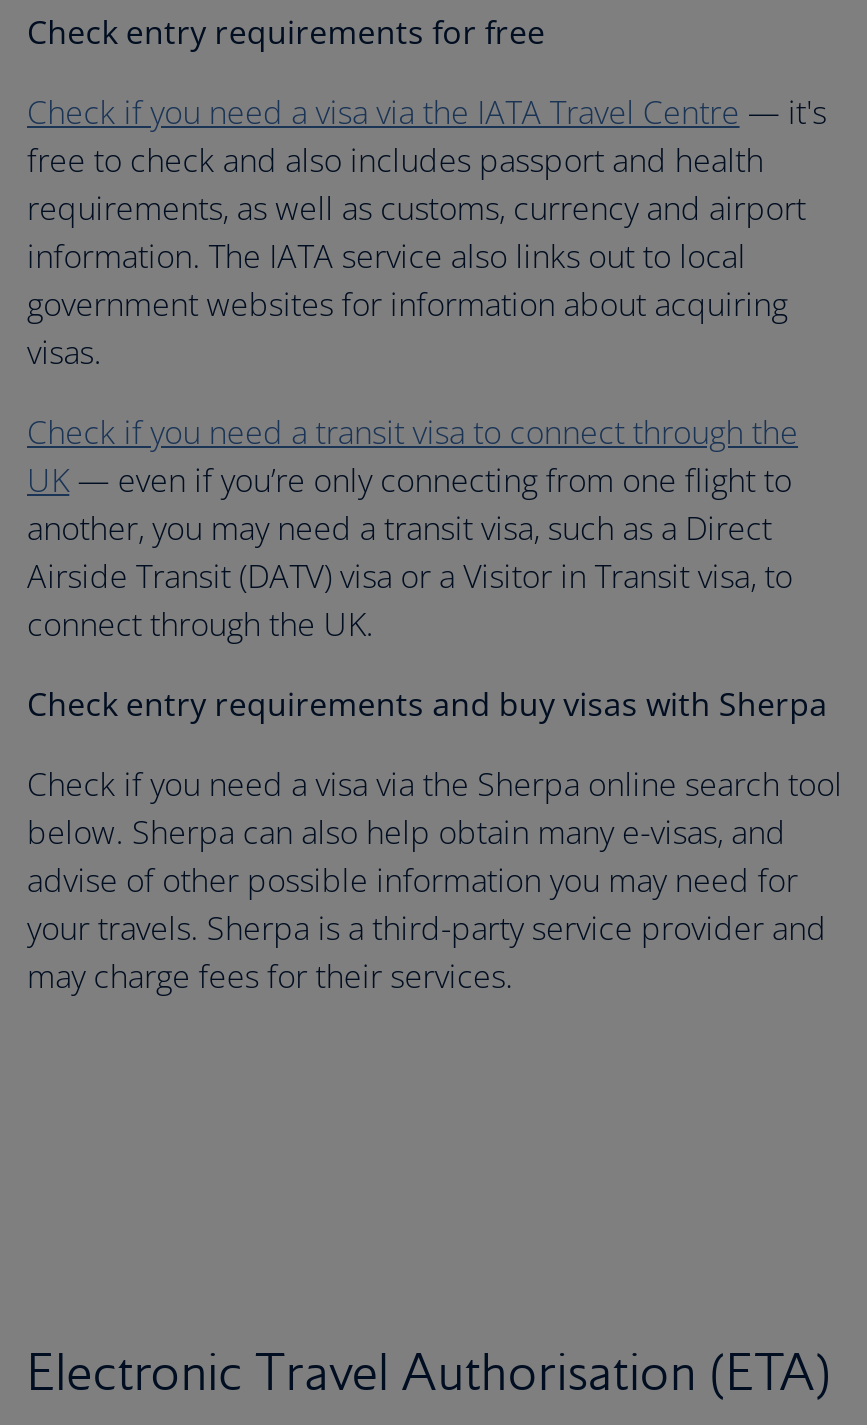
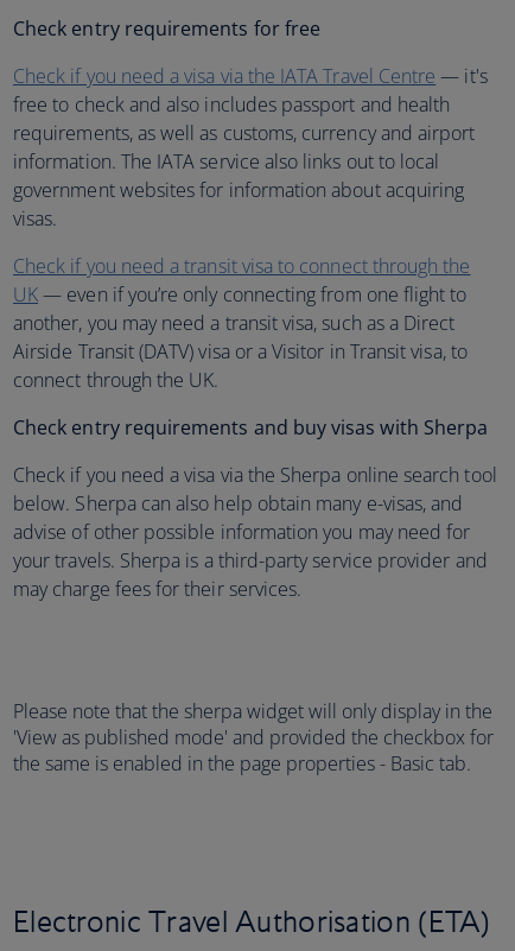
+ Please note that the sherpa widget will only display in the
+ 'View as published mode' and provided the checkbox for
+ the same is enabled in the page properties - Basic tab.
